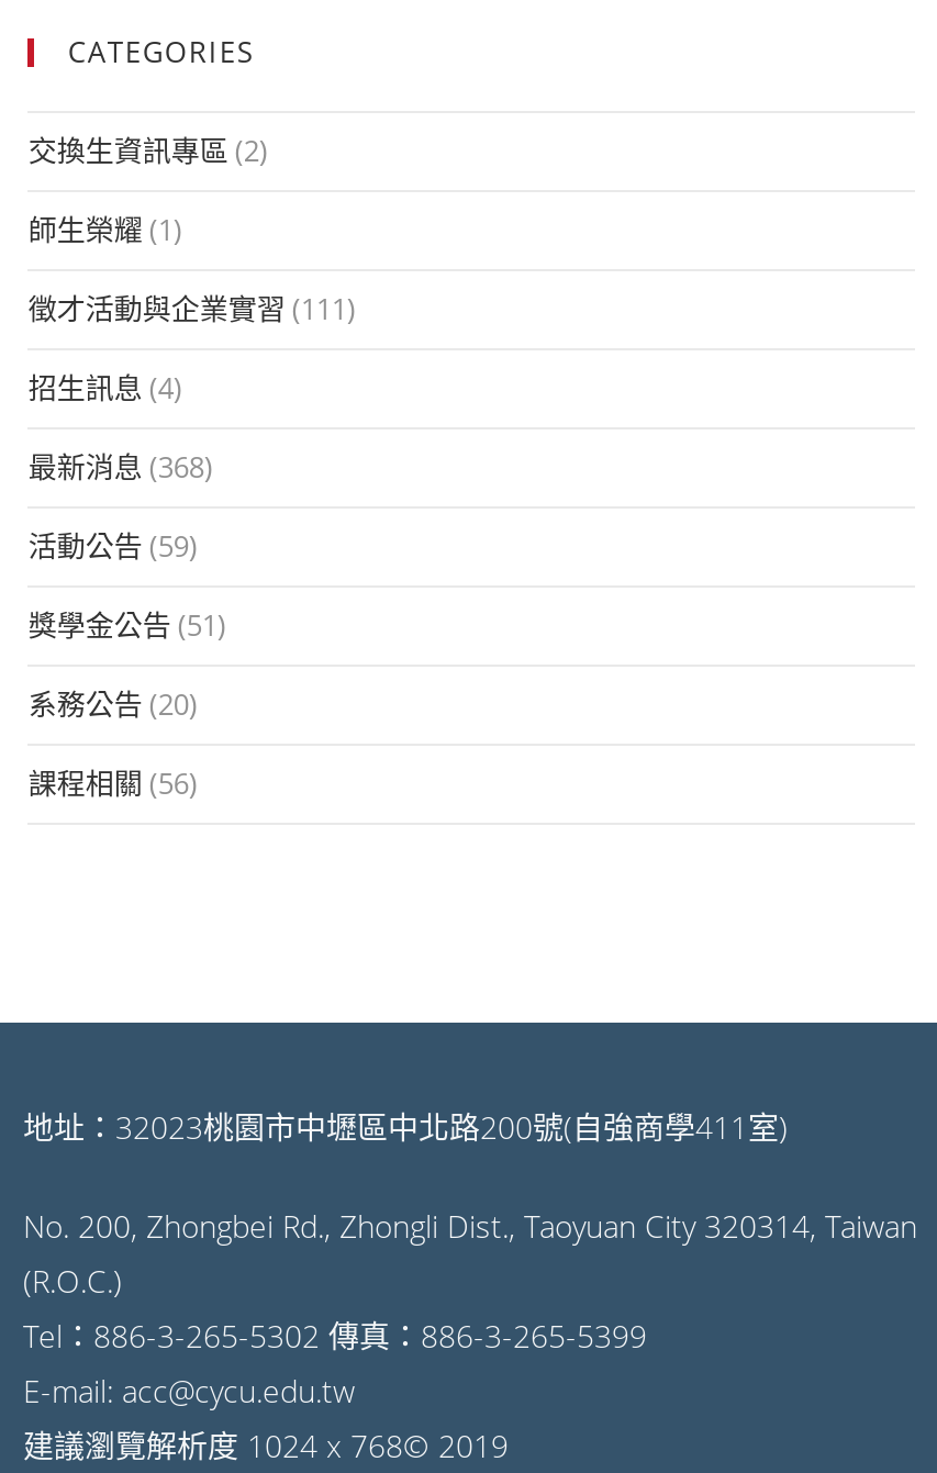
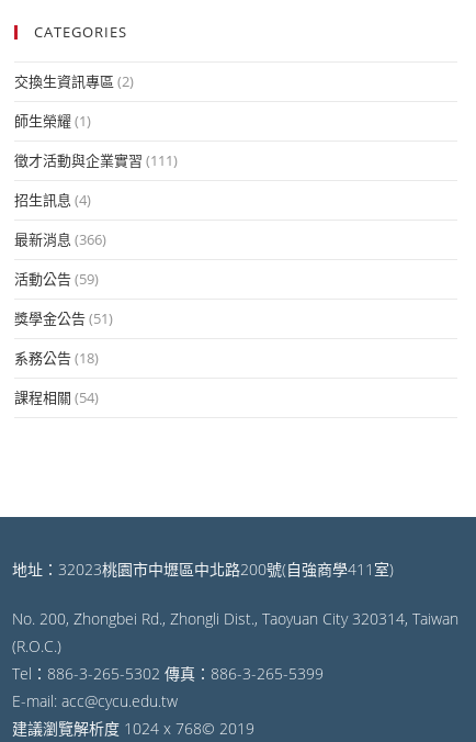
- 最新消息 (368)
+ 最新消息 (366)

- 系務公告 (20)
+ 系務公告 (18)

- 課程相關 (56)
+ 課程相關 (54)
